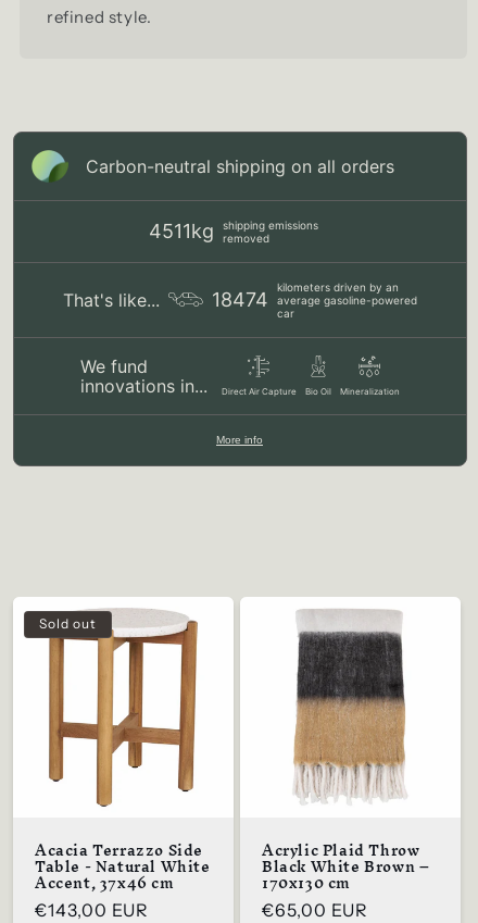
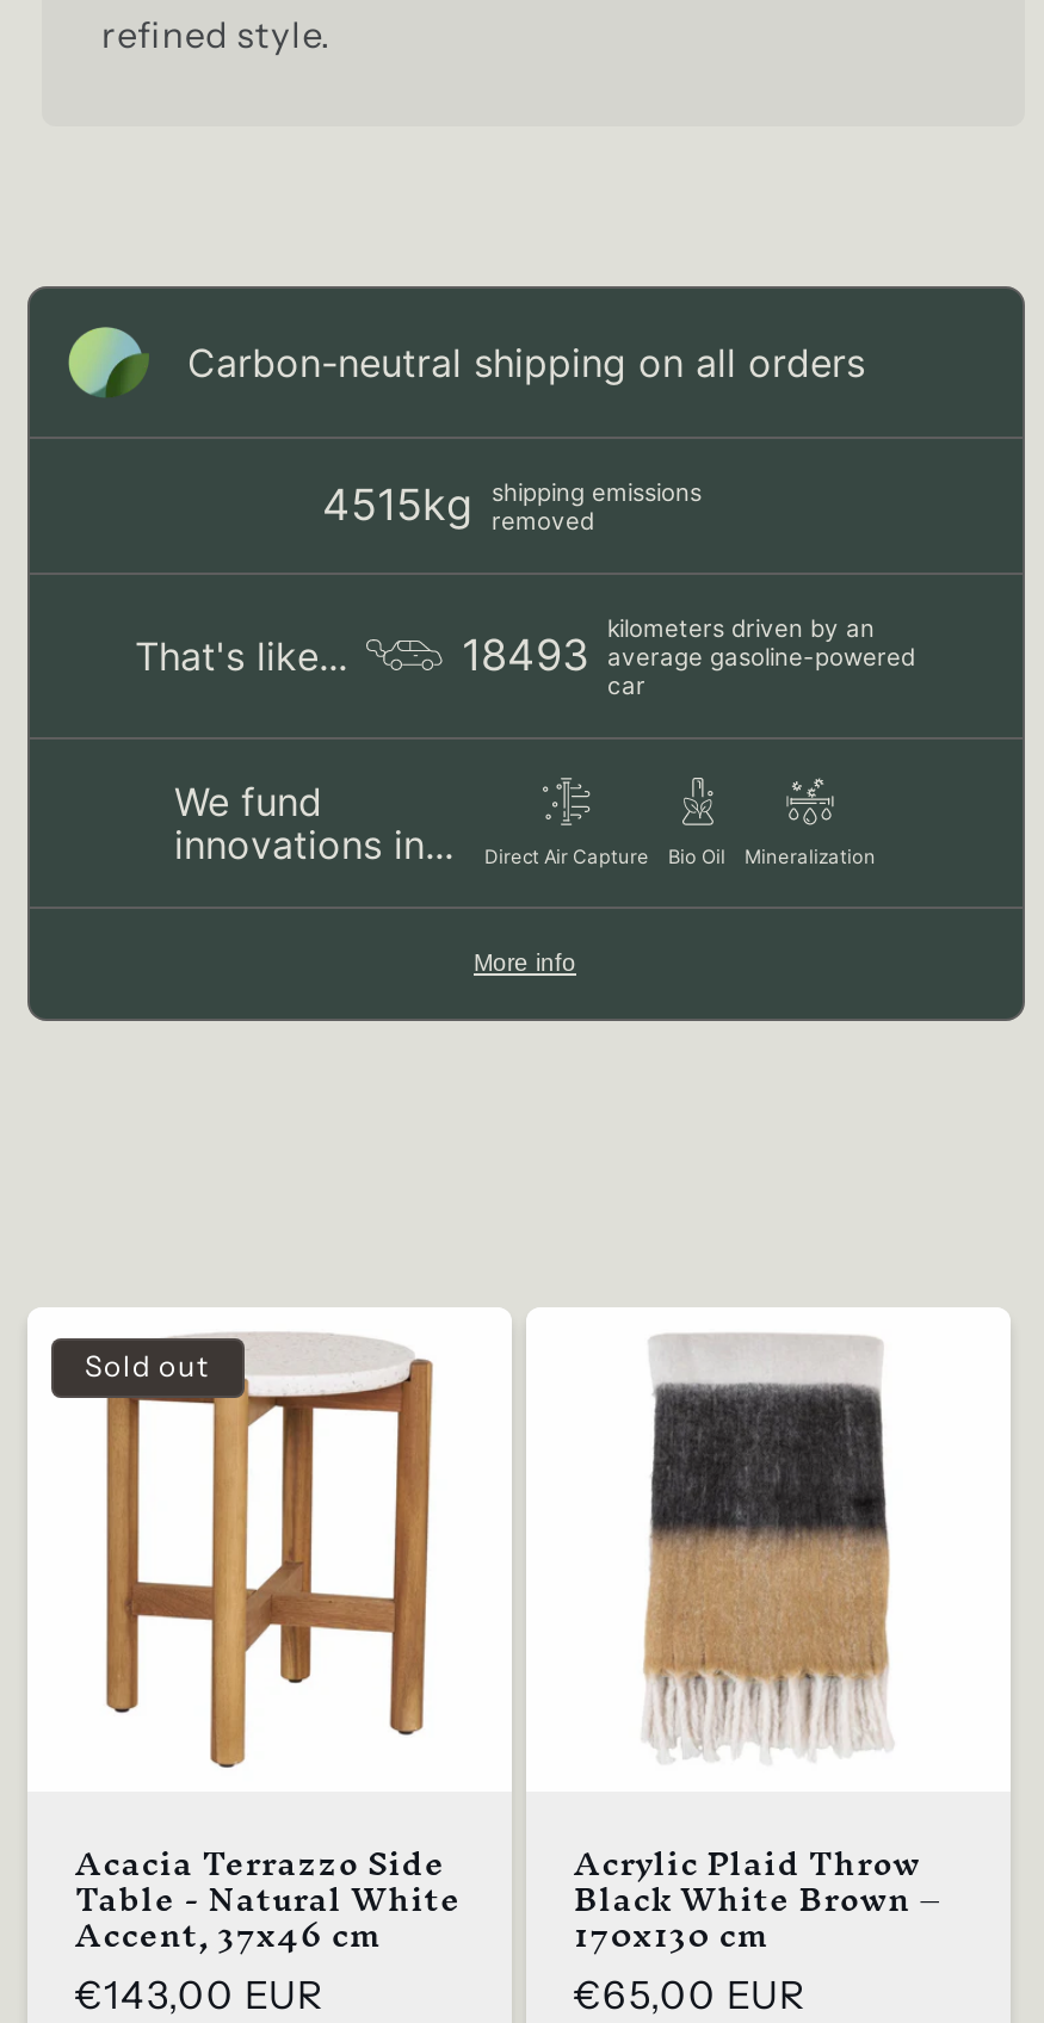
- 4511kg shipping emissions removed
+ 4515kg shipping emissions removed

- 18474 average gasoline-powered
+ 18493 average gasoline-powered
